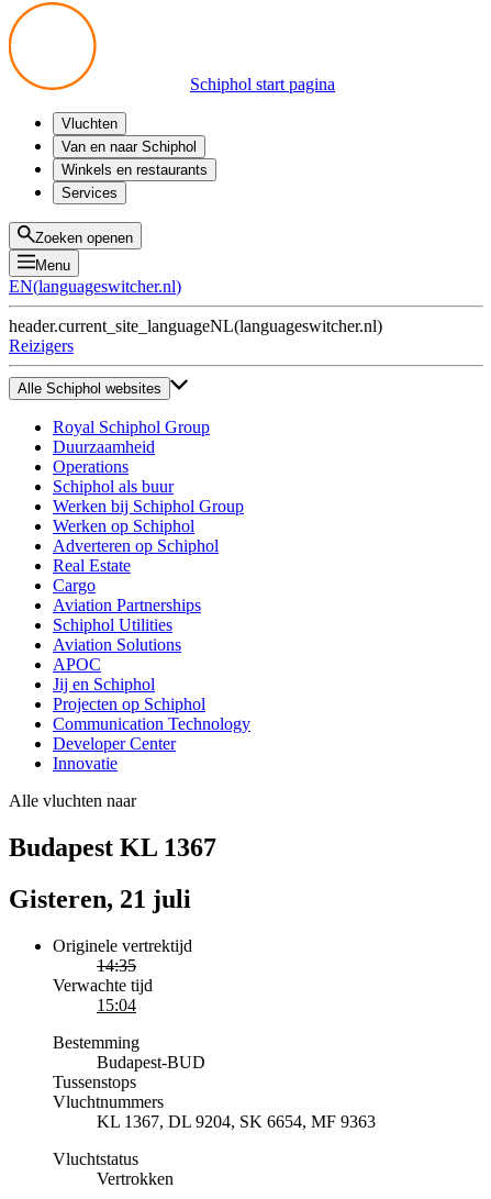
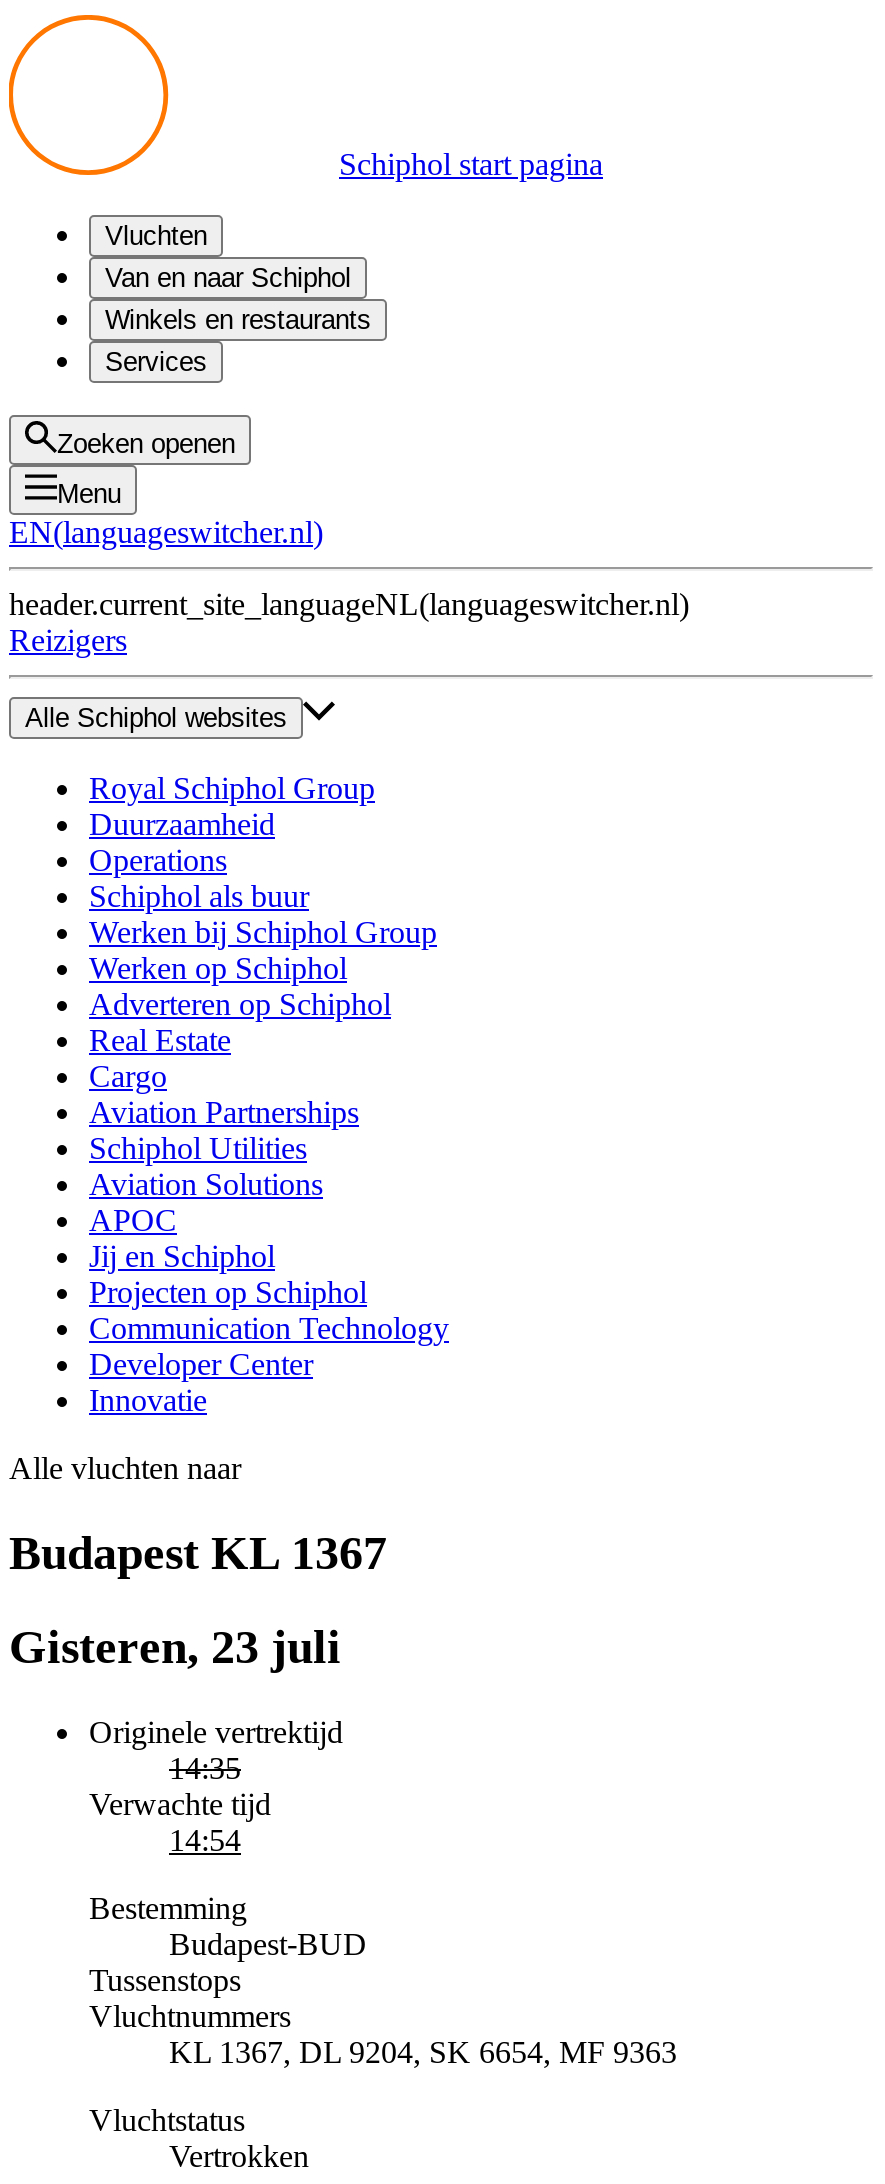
- Gisteren, 21 juli
+ Gisteren, 23 juli

- 15:04
+ 14:54
